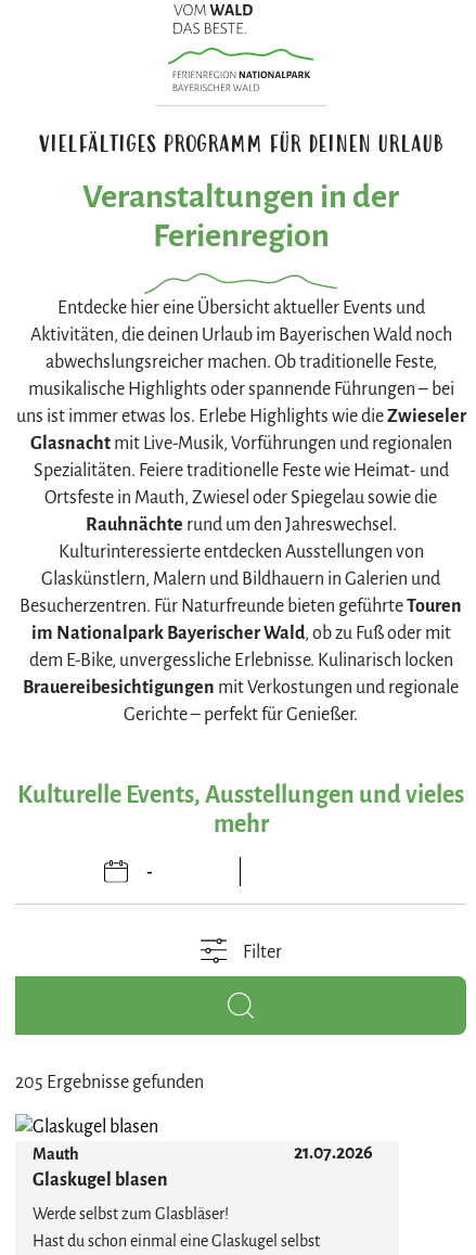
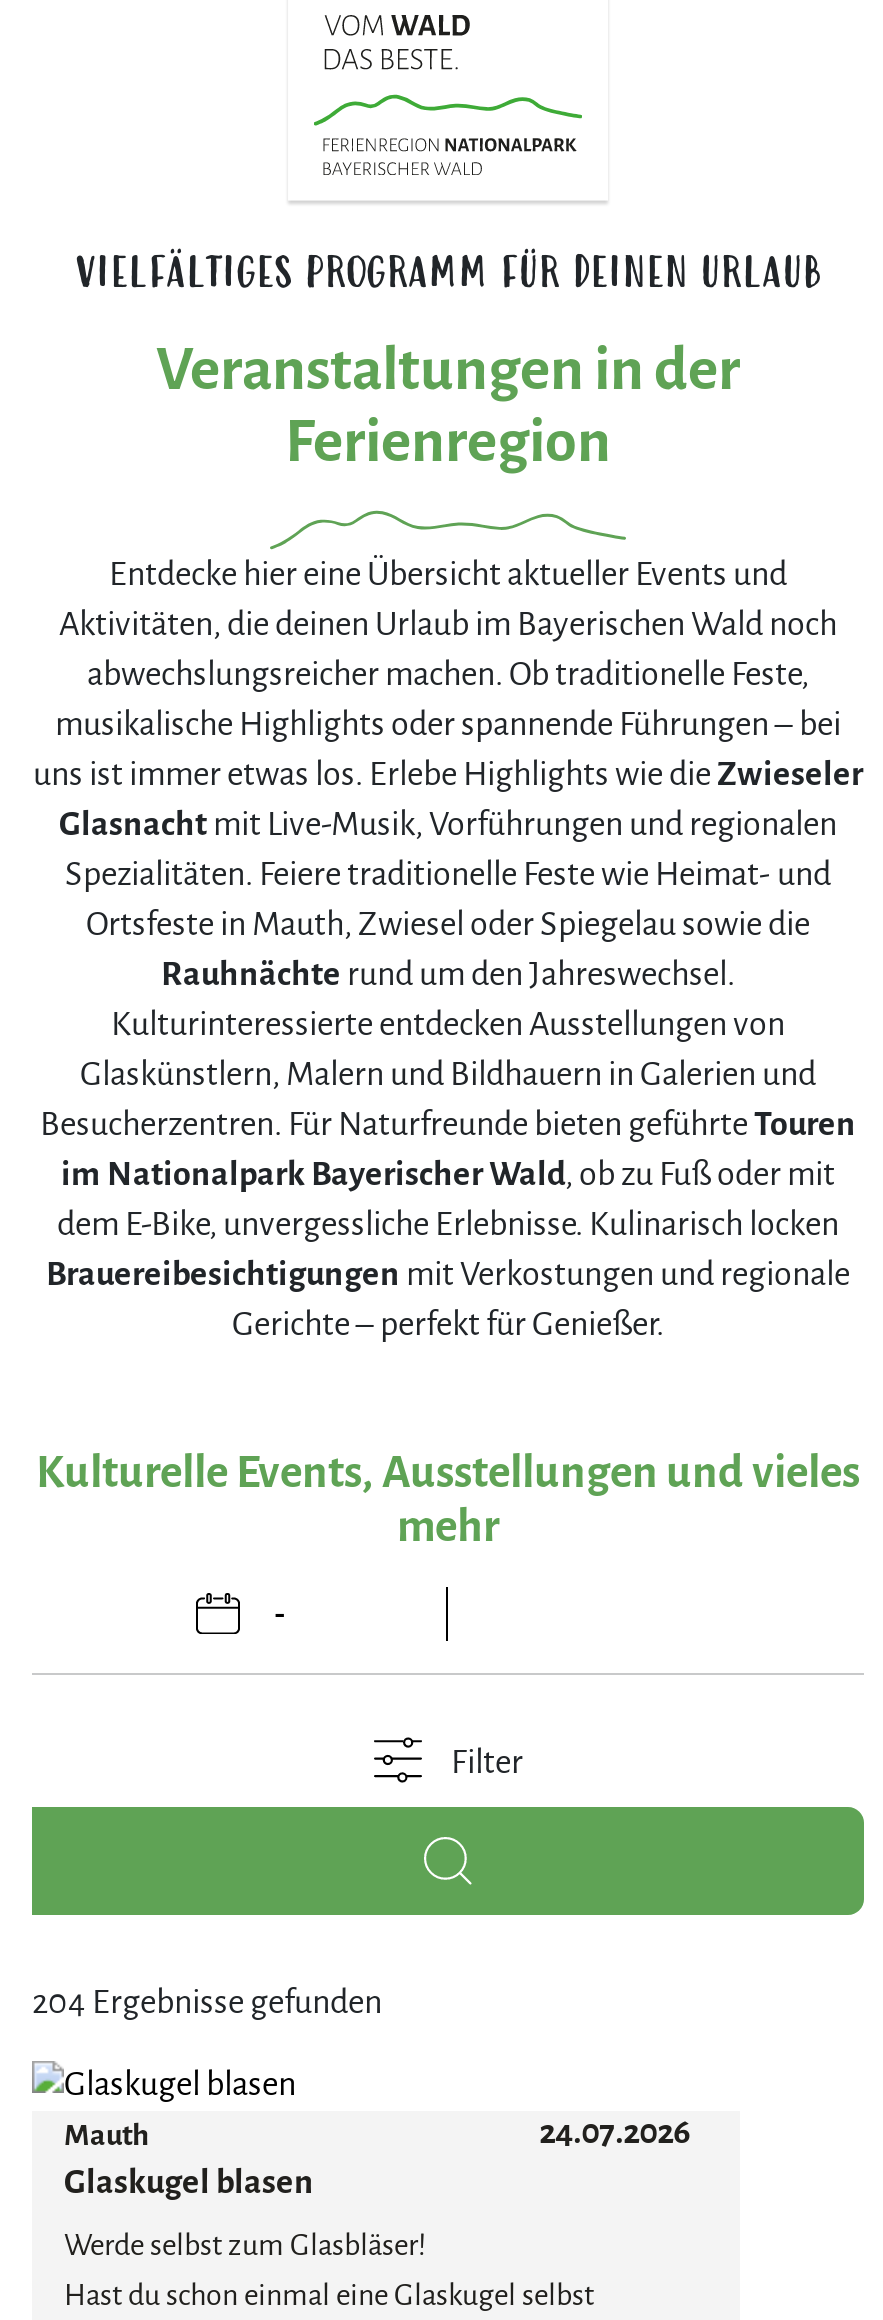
- 205 Ergebnisse gefunden
+ 204 Ergebnisse gefunden

- 21.07.2026
+ 24.07.2026
